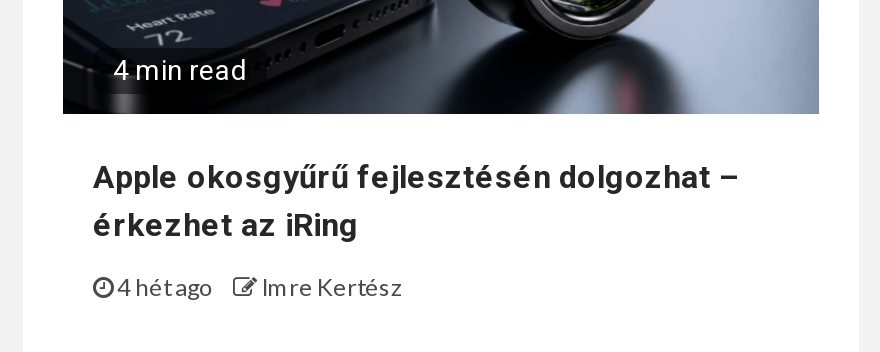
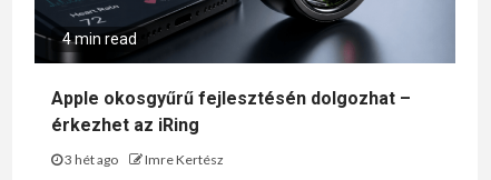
- 4 hét ago Imre Kertész
+ 3 hét ago Imre Kertész
